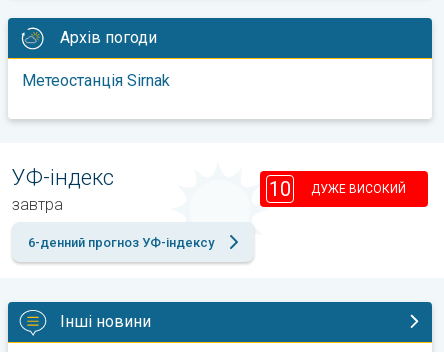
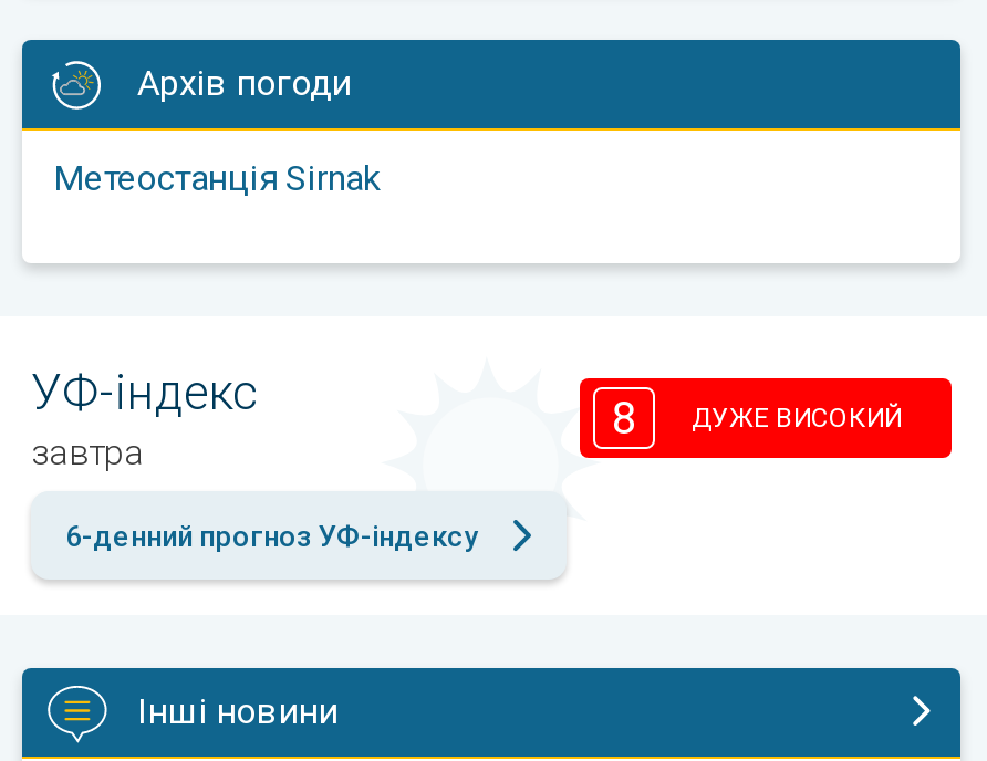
- 10 ДУЖЕ ВИСОКИЙ
+ 8 ДУЖЕ ВИСОКИЙ
